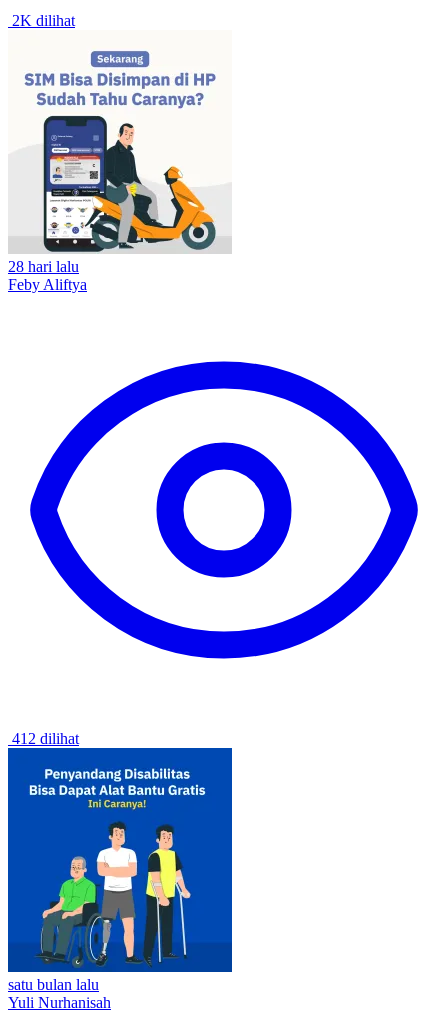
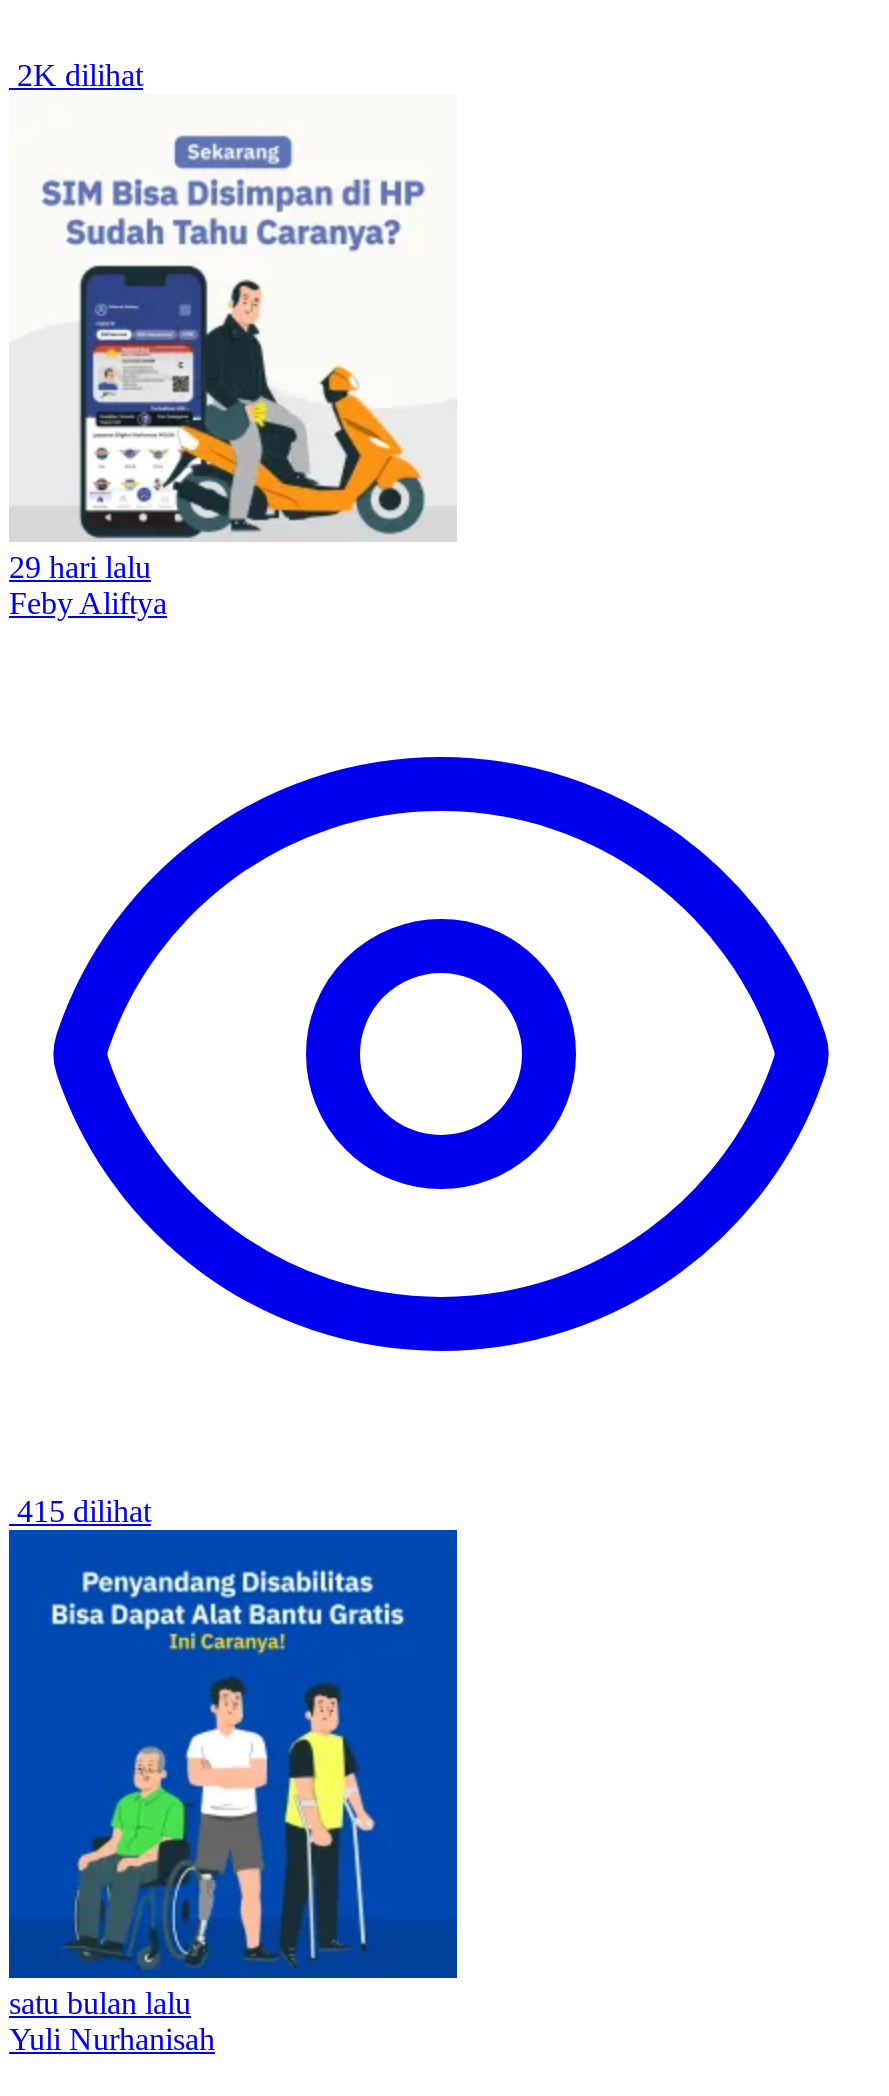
- 28 hari lalu
+ 29 hari lalu

- 412 dilihat
+ 415 dilihat
